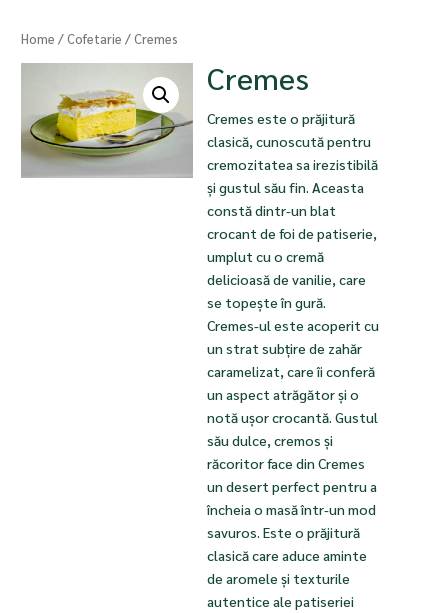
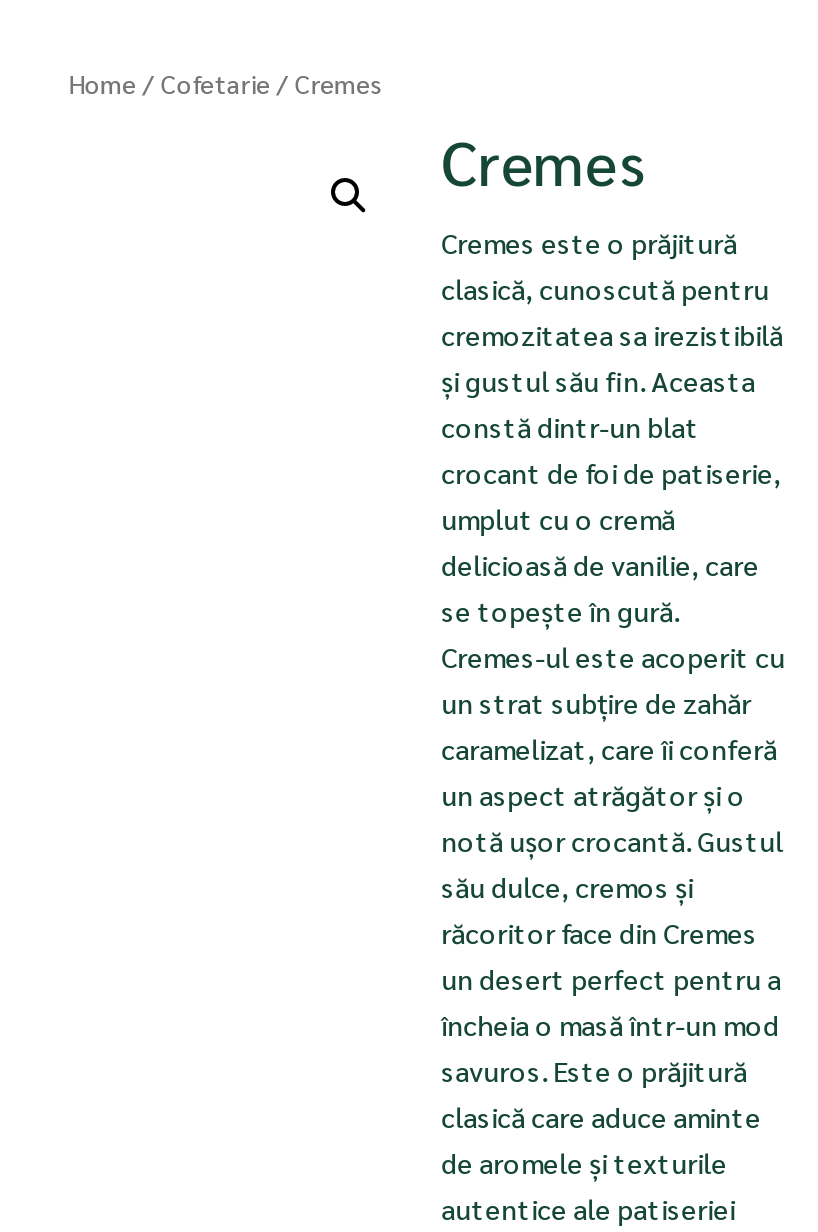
- [image]
